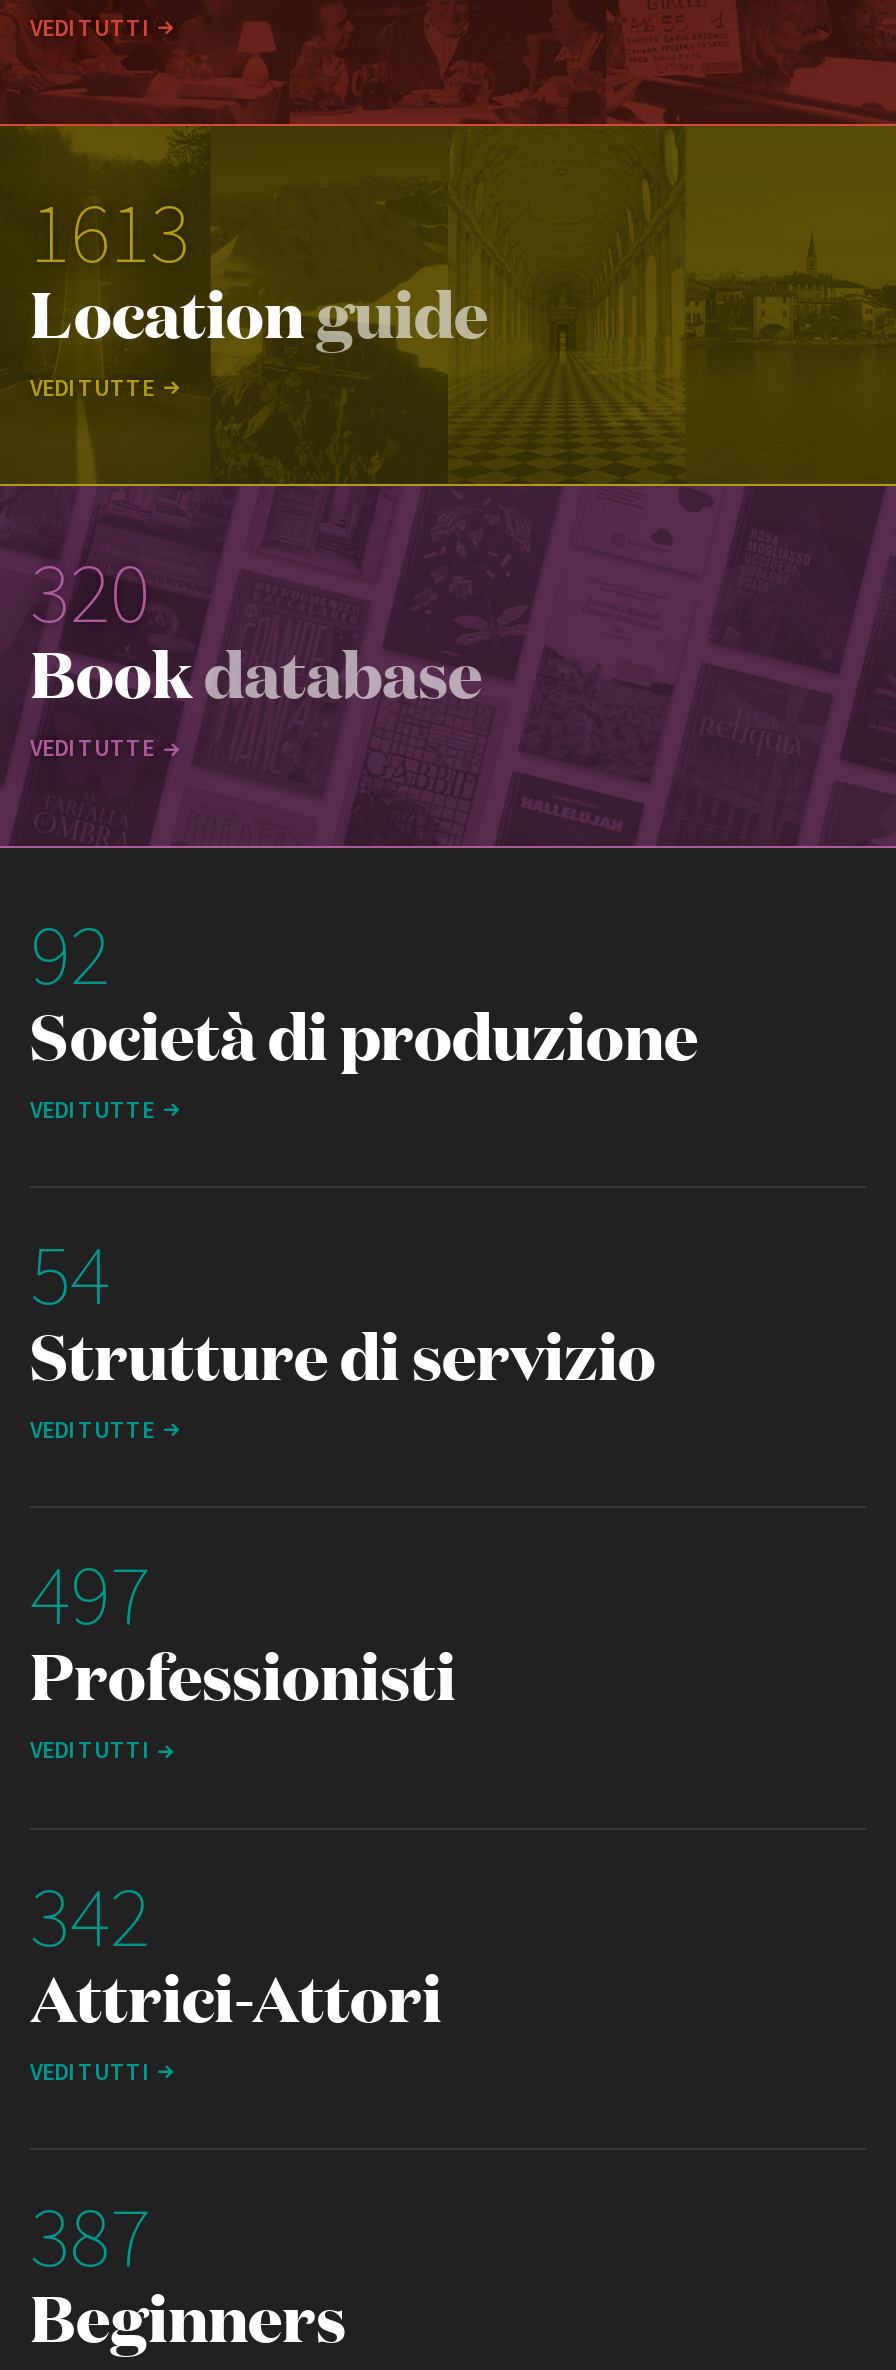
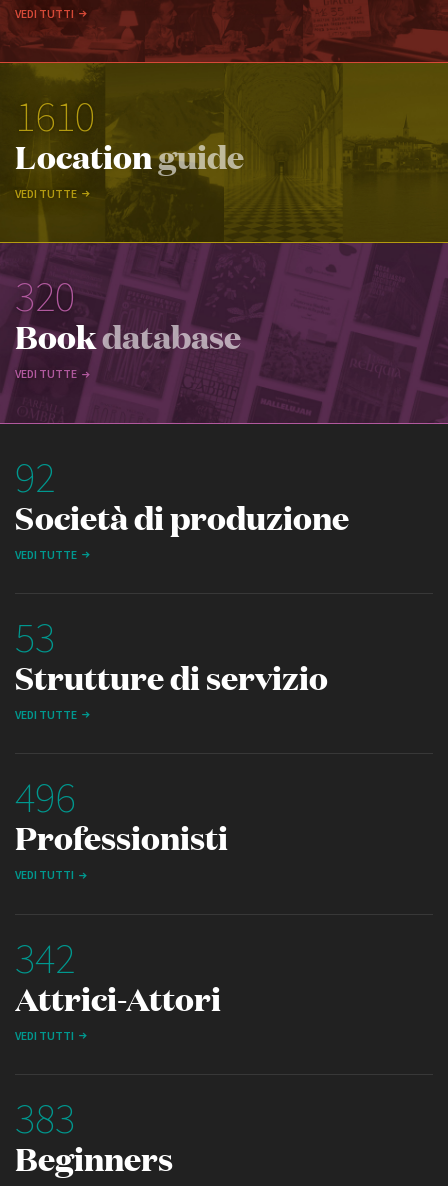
- 1613
+ 1610

- 54
+ 53

- 497
+ 496

- 387
+ 383
